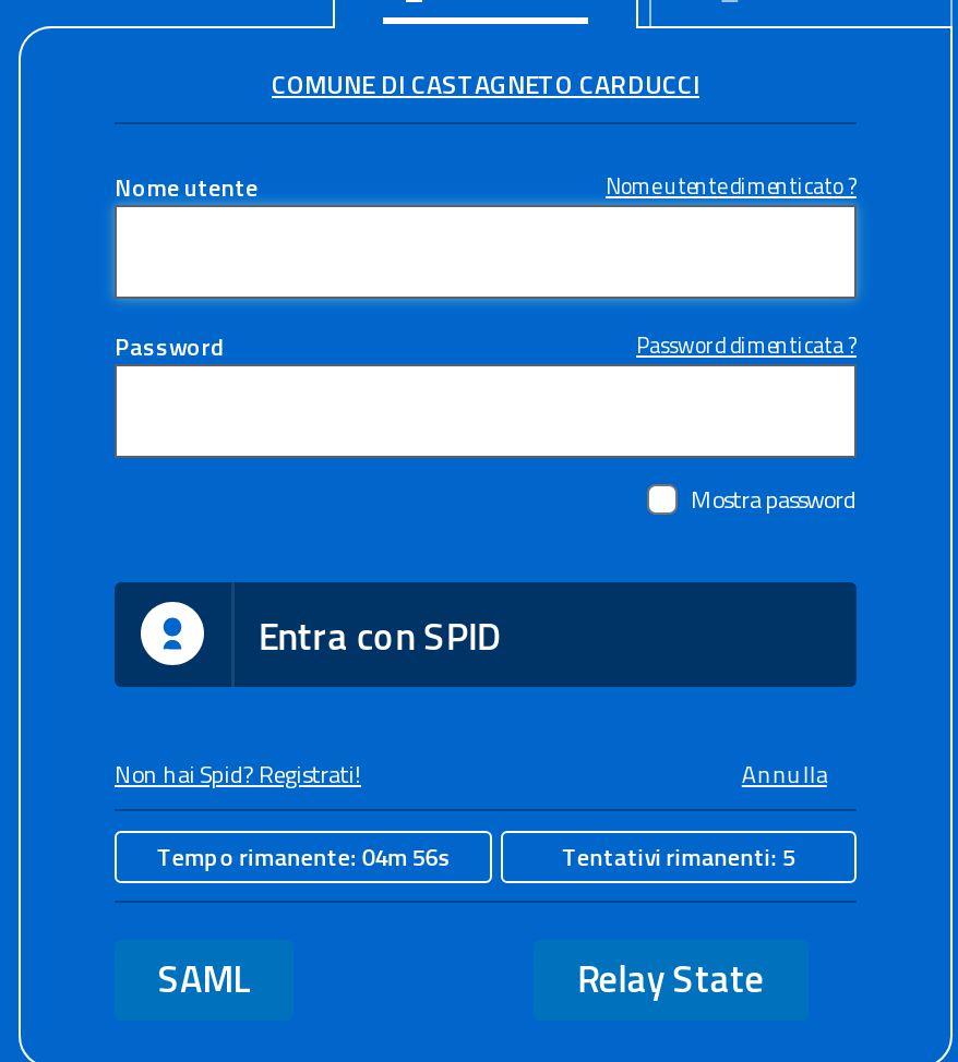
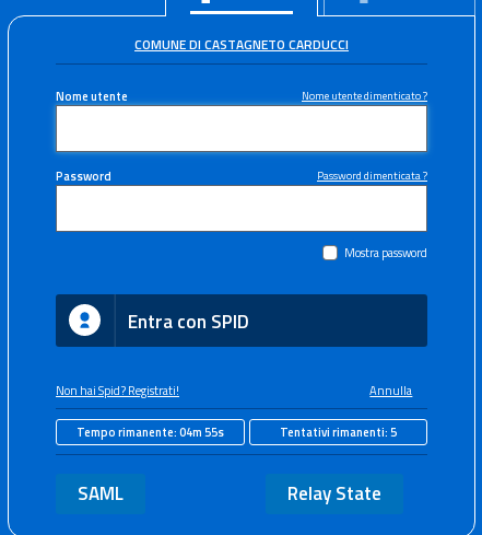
- Tempo rimanente: 04m 56s
+ Tempo rimanente: 04m 55s
